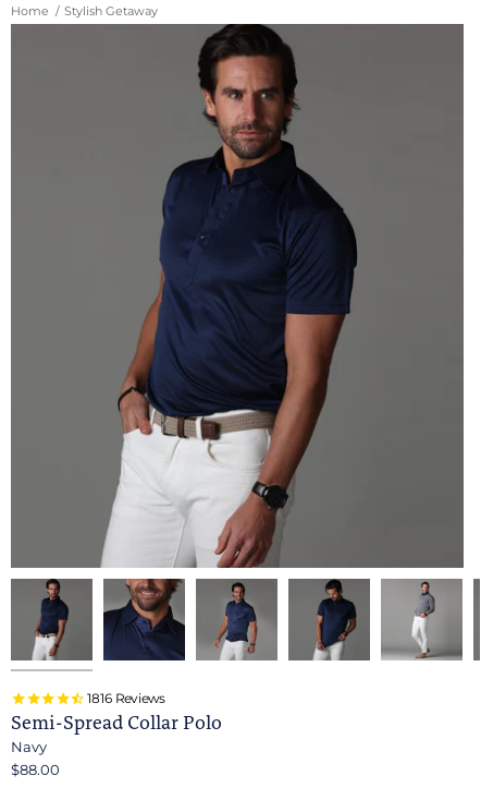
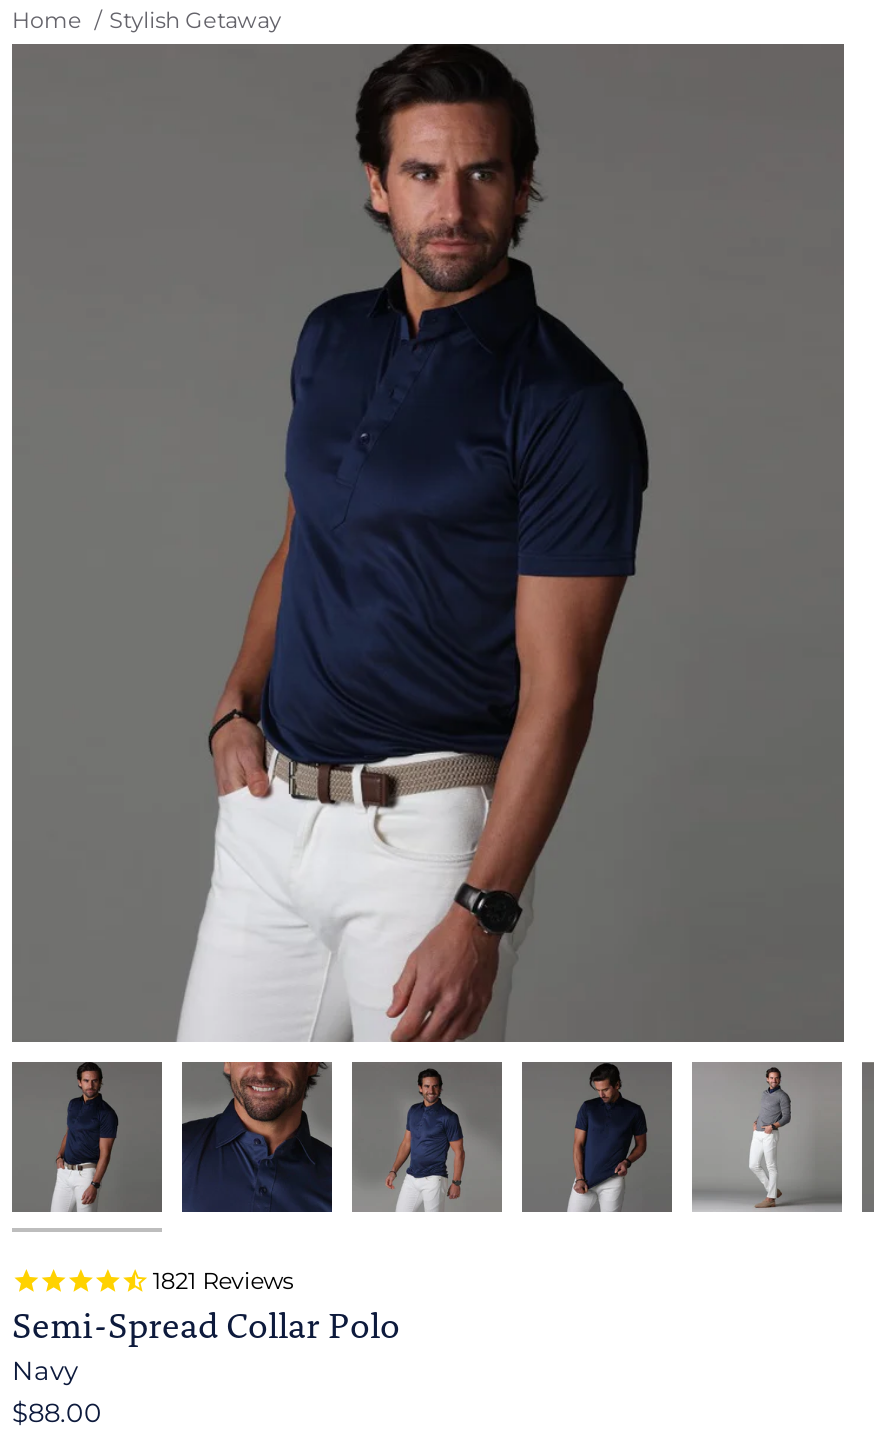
- 1816 Reviews
+ 1821 Reviews
